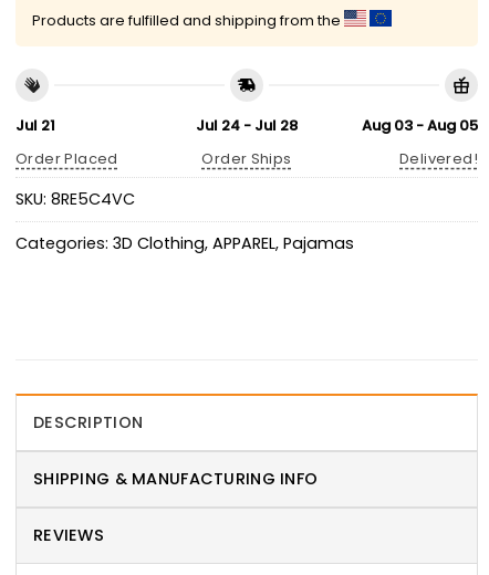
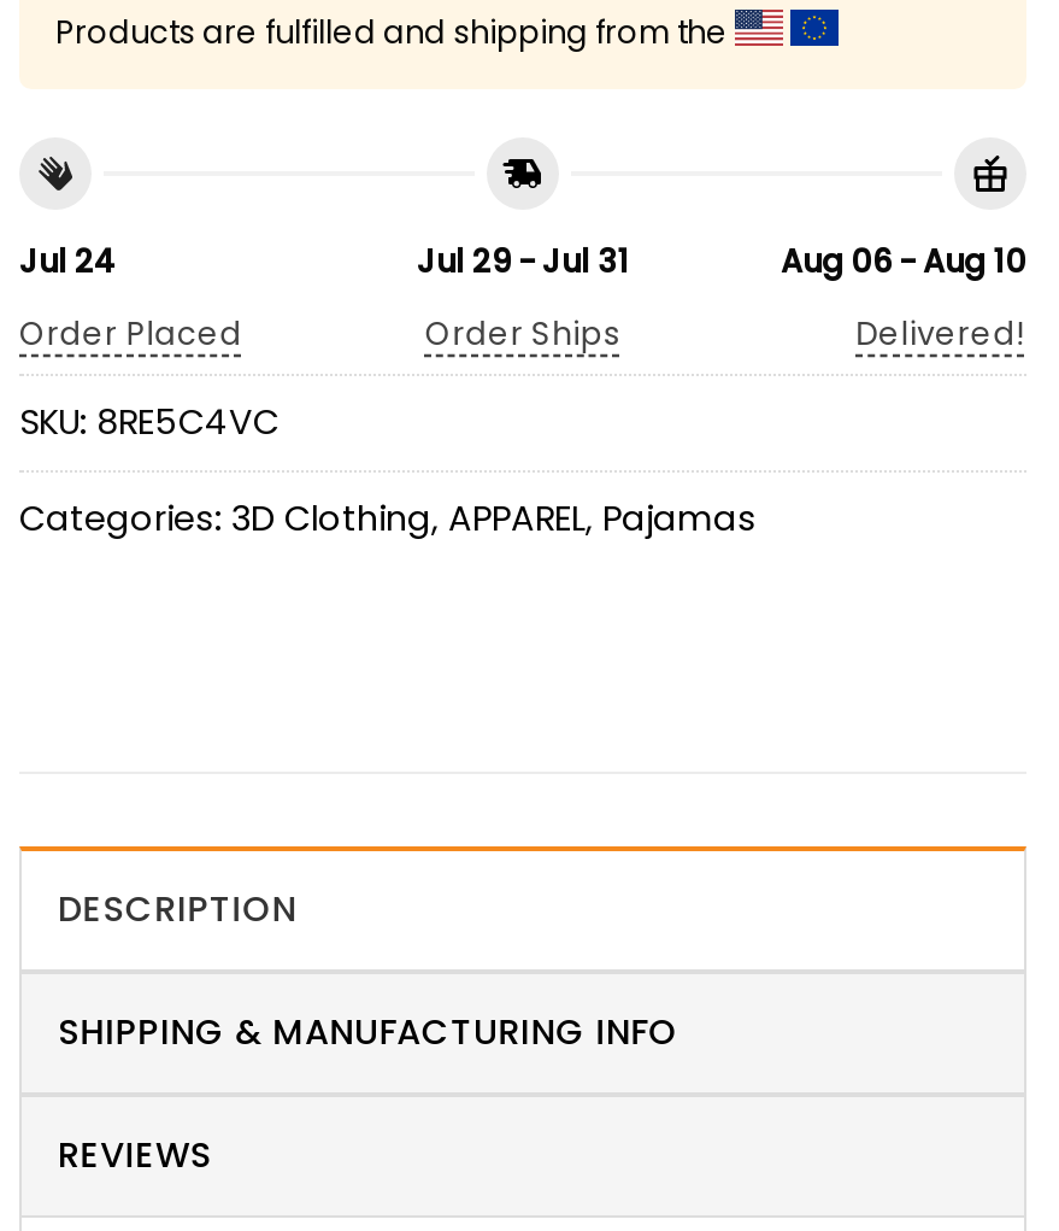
- Jul 21
+ Jul 24

- Jul 24 - Jul 28
+ Jul 29 - Jul 31

- Aug 03 - Aug 05
+ Aug 06 - Aug 10
